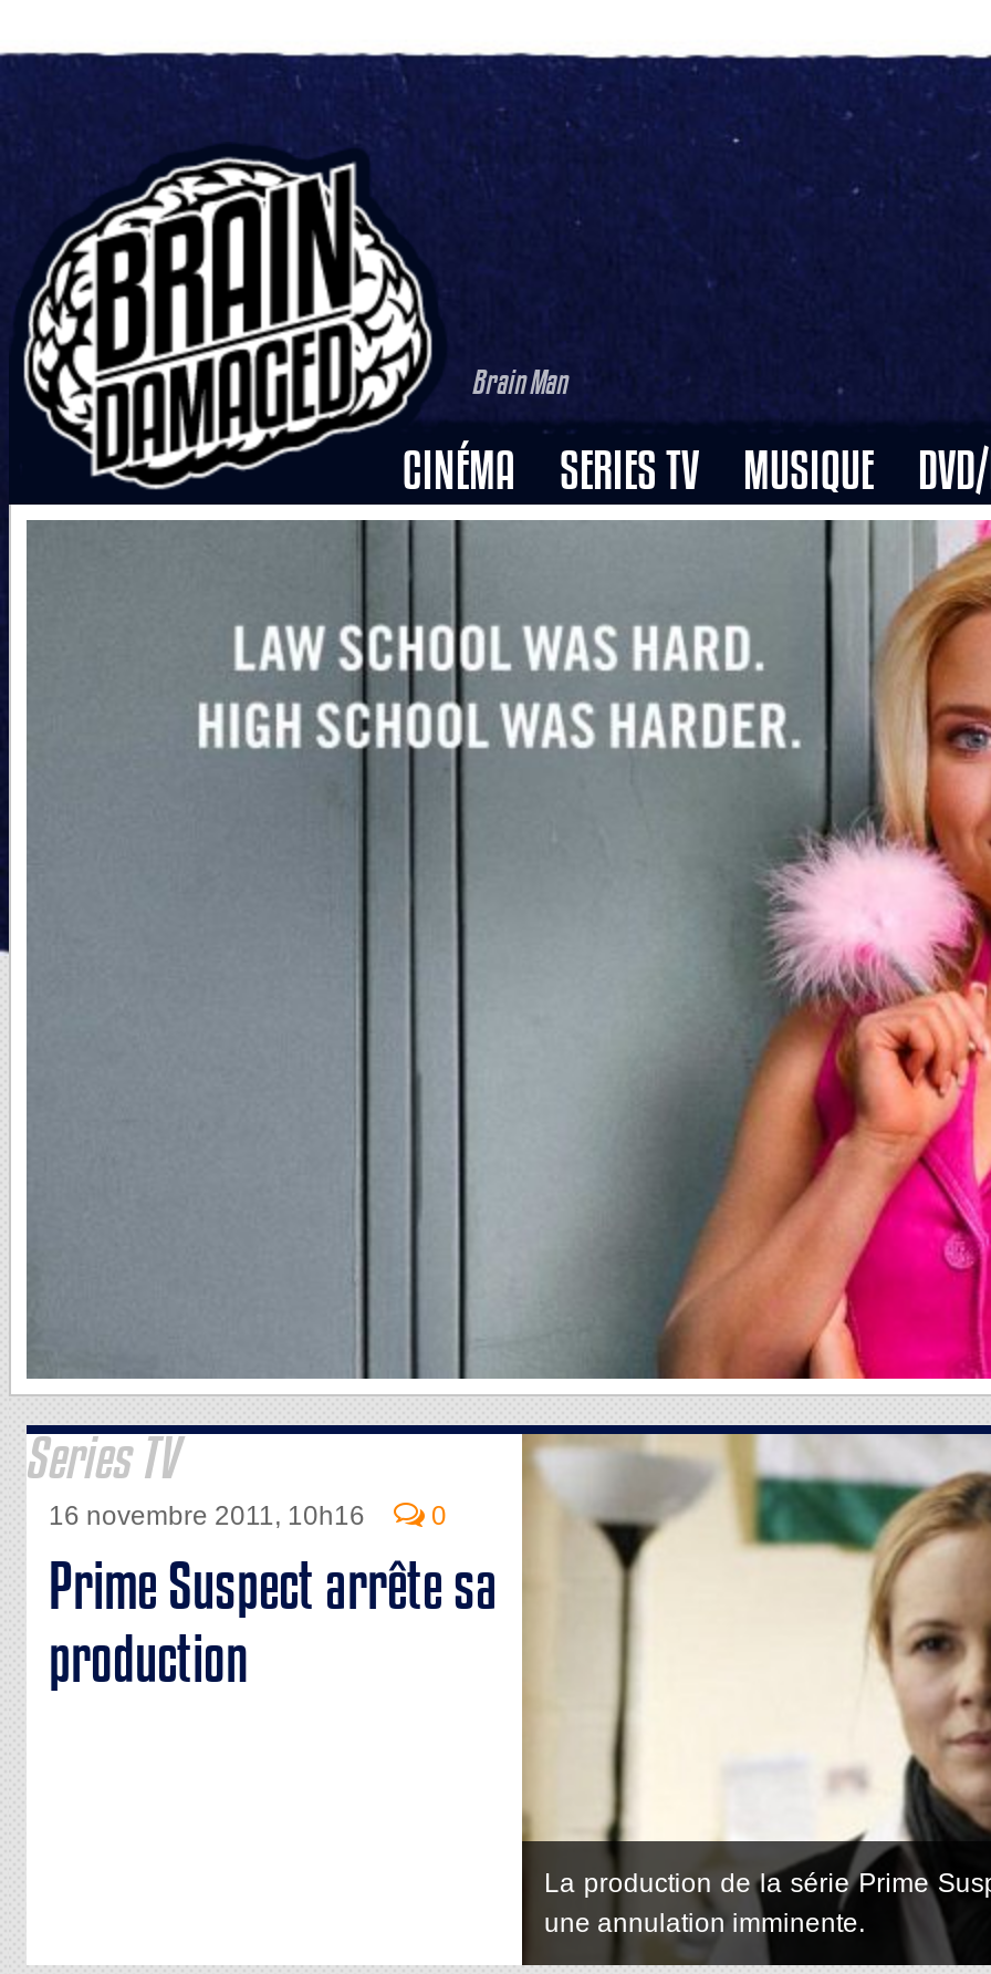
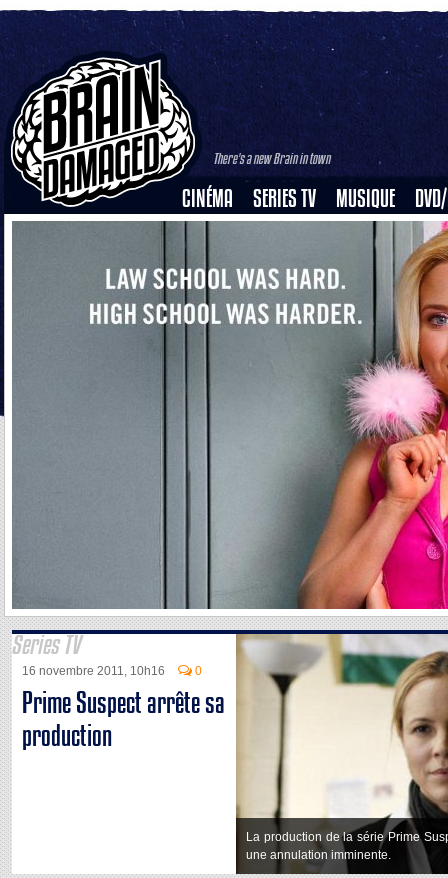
- Brain Man
+ There's a new Brain in town
